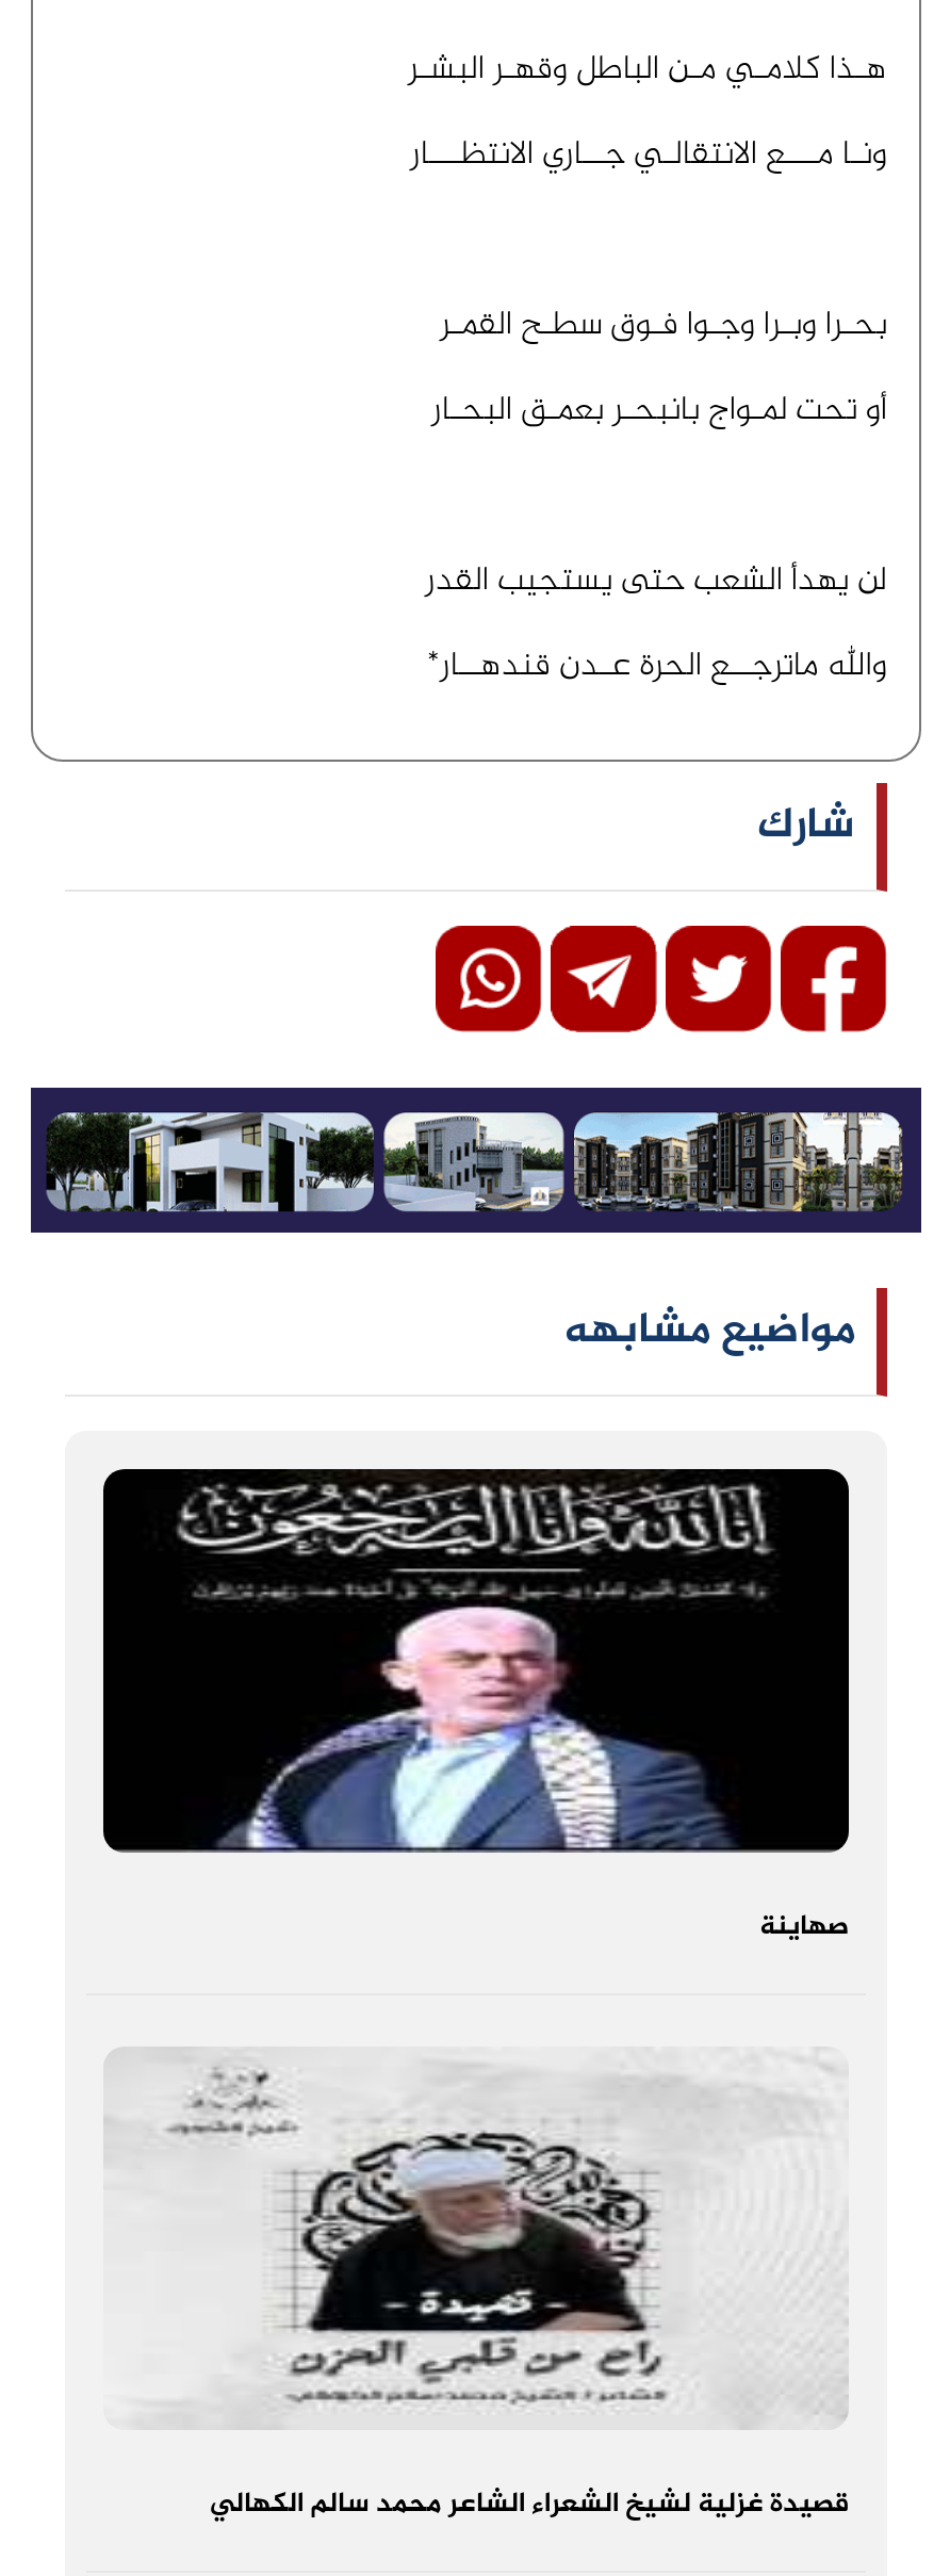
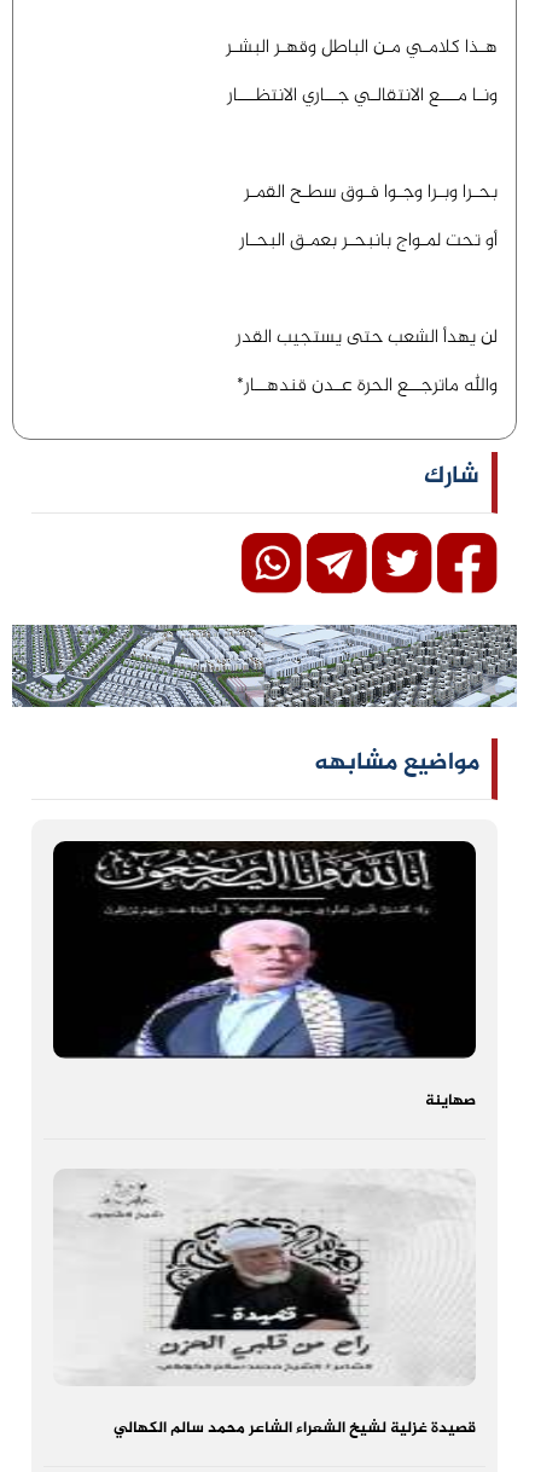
- [image]
+ [image]
